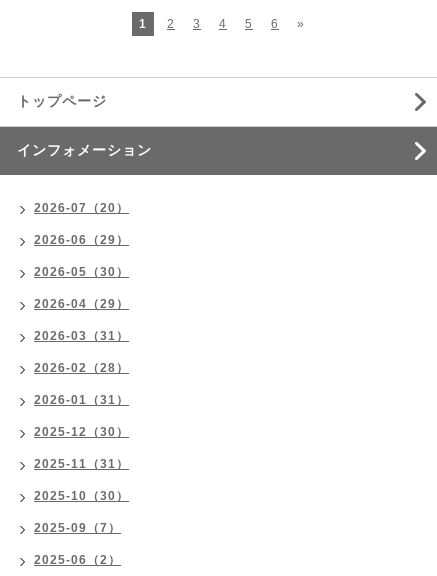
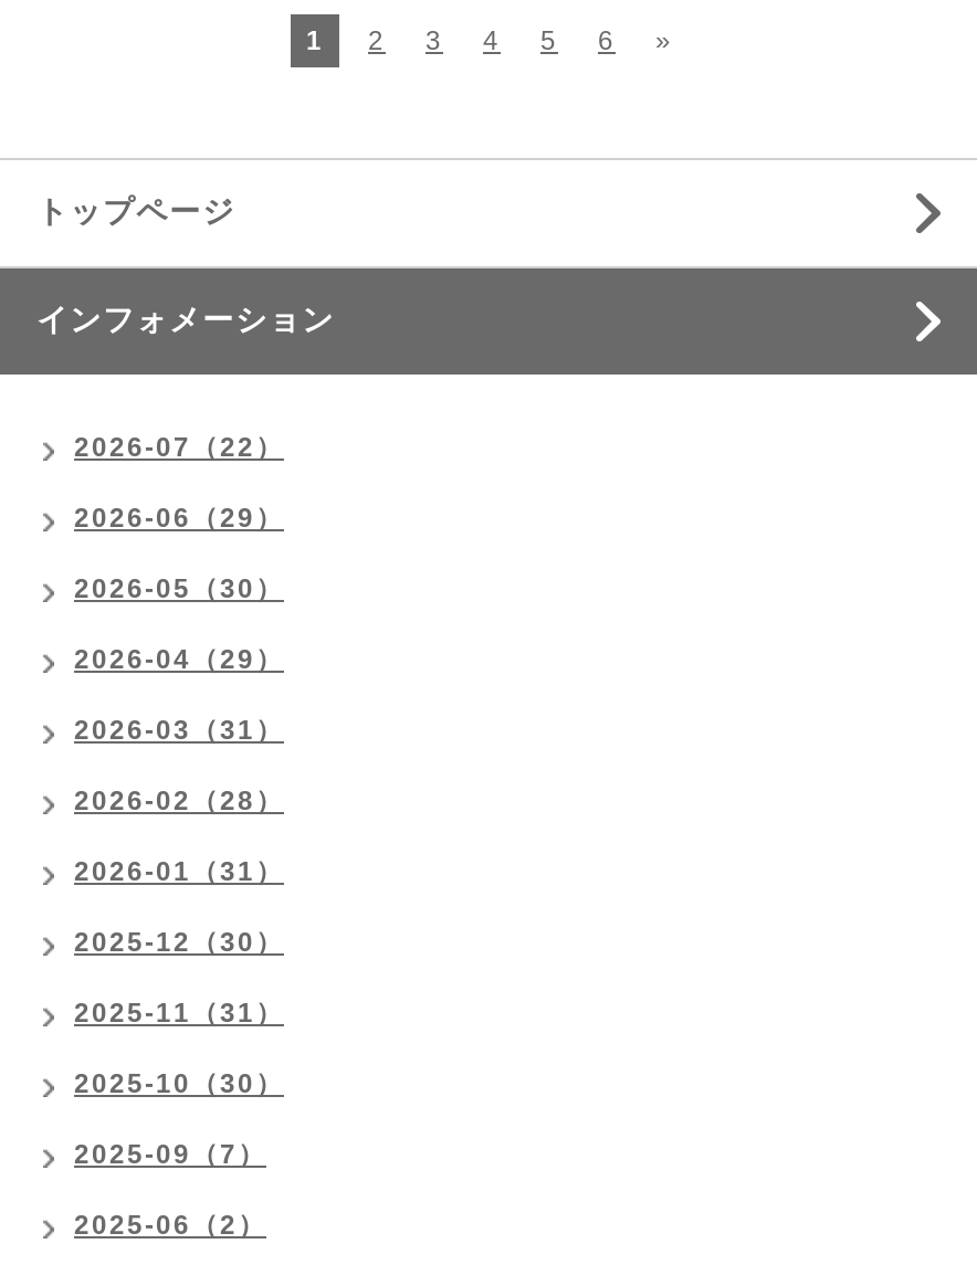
- 2026-07（20）
+ 2026-07（22）
